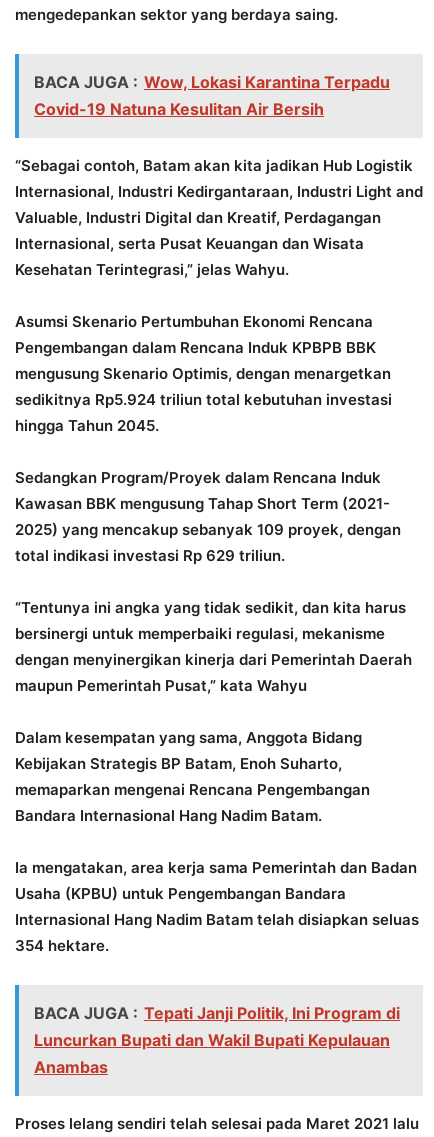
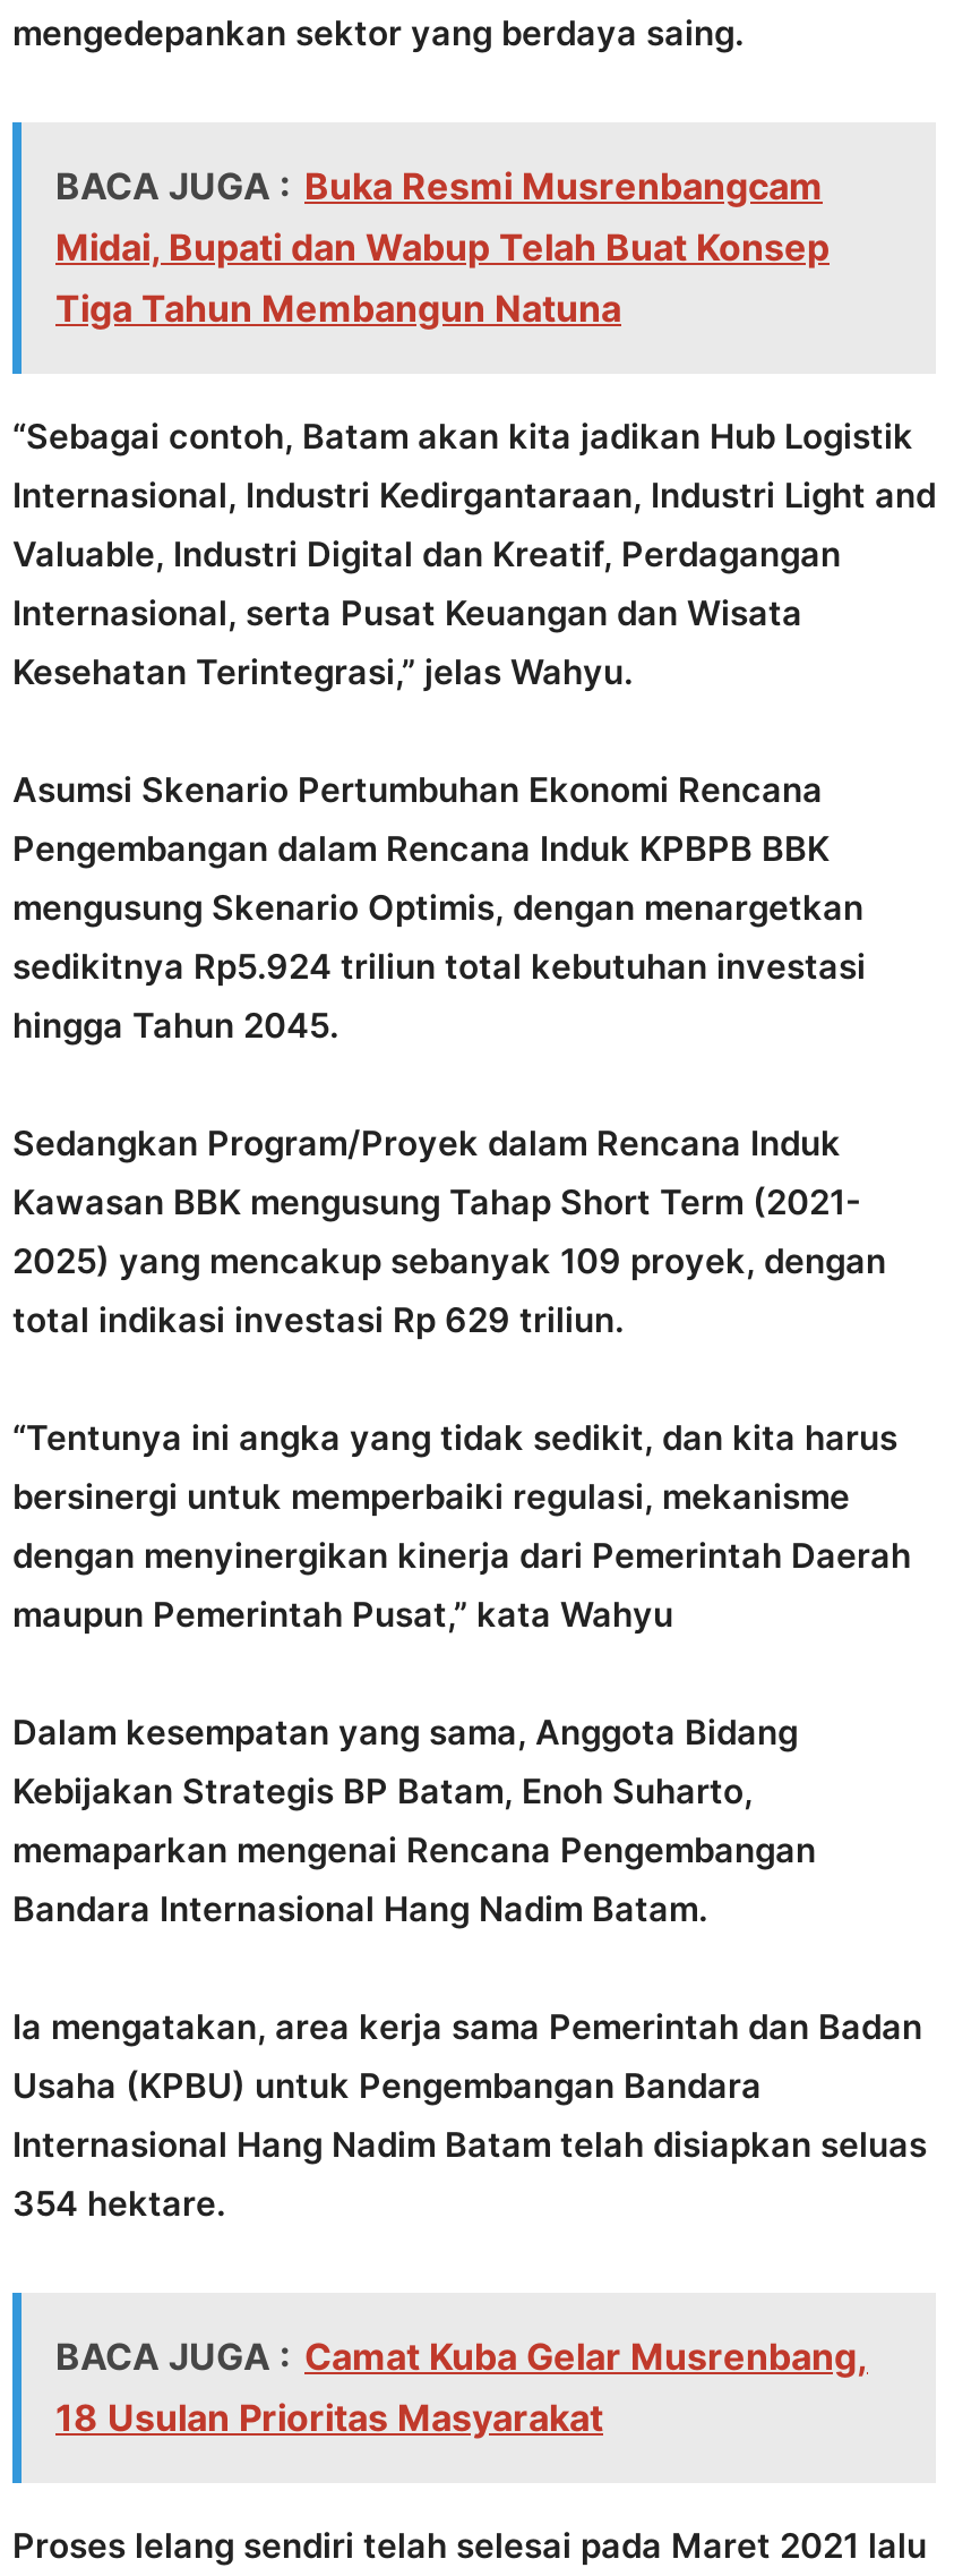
- BACA JUGA : Wow, Lokasi Karantina Terpadu
- Covid-19 Natuna Kesulitan Air Bersih
+ BACA JUGA : Buka Resmi Musrenbangcam
+ Midai, Bupati dan Wabup Telah Buat Konsep
+ Tiga Tahun Membangun Natuna

moved down: “Sebagai contoh, Batam akan kita jadikan Hub Logistik | Internasional, Industri Kedirgantaraan, Industri Light and | Valuable, Industri Digital dan Kreatif, Perdagangan | ... | Internasional Hang Nadim Batam telah disiapkan seluas | 354 hektare.

- BACA JUGA : Tepati Janji Politik, Ini Program di
- Luncurkan Bupati dan Wakil Bupati Kepulauan
- Anambas
+ BACA JUGA : Camat Kuba Gelar Musrenbang,
+ 18 Usulan Prioritas Masyarakat
